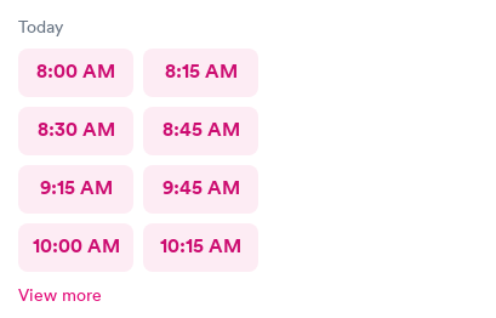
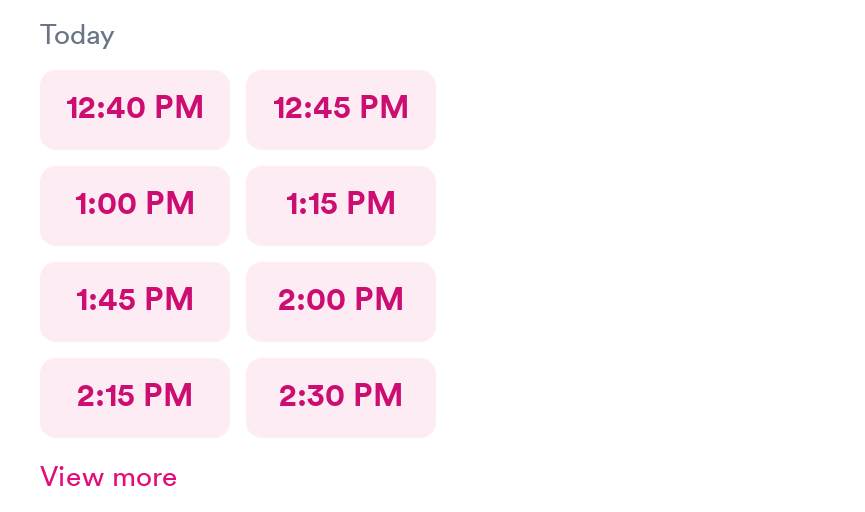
- 8:00 AM
- 8:15 AM
+ 12:40 PM
+ 12:45 PM

- 8:30 AM
- 8:45 AM
+ 1:00 PM
+ 1:15 PM

- 9:15 AM
- 9:45 AM
+ 1:45 PM
+ 2:00 PM

- 10:00 AM
- 10:15 AM
+ 2:15 PM
+ 2:30 PM
